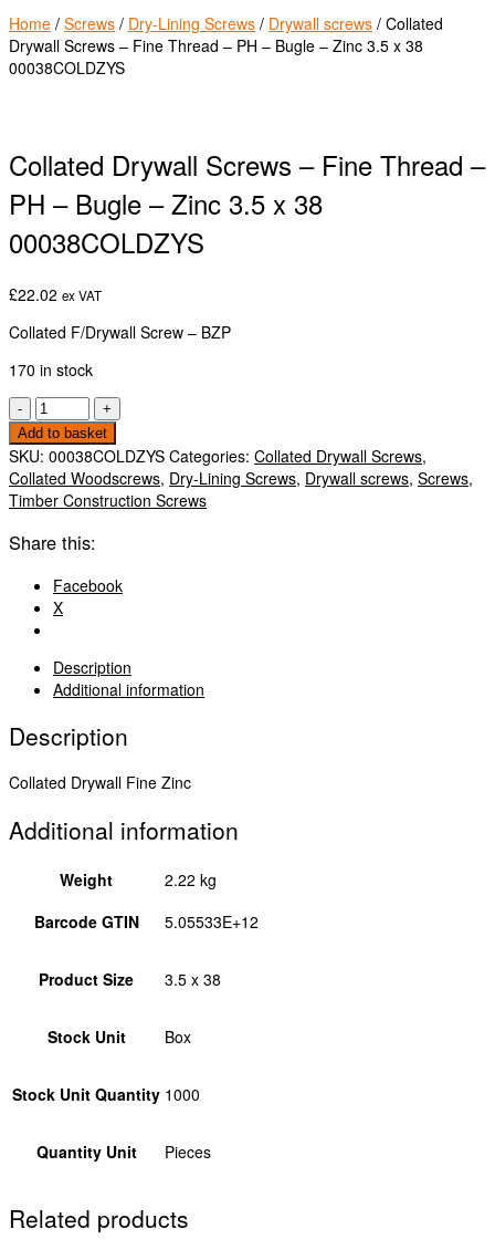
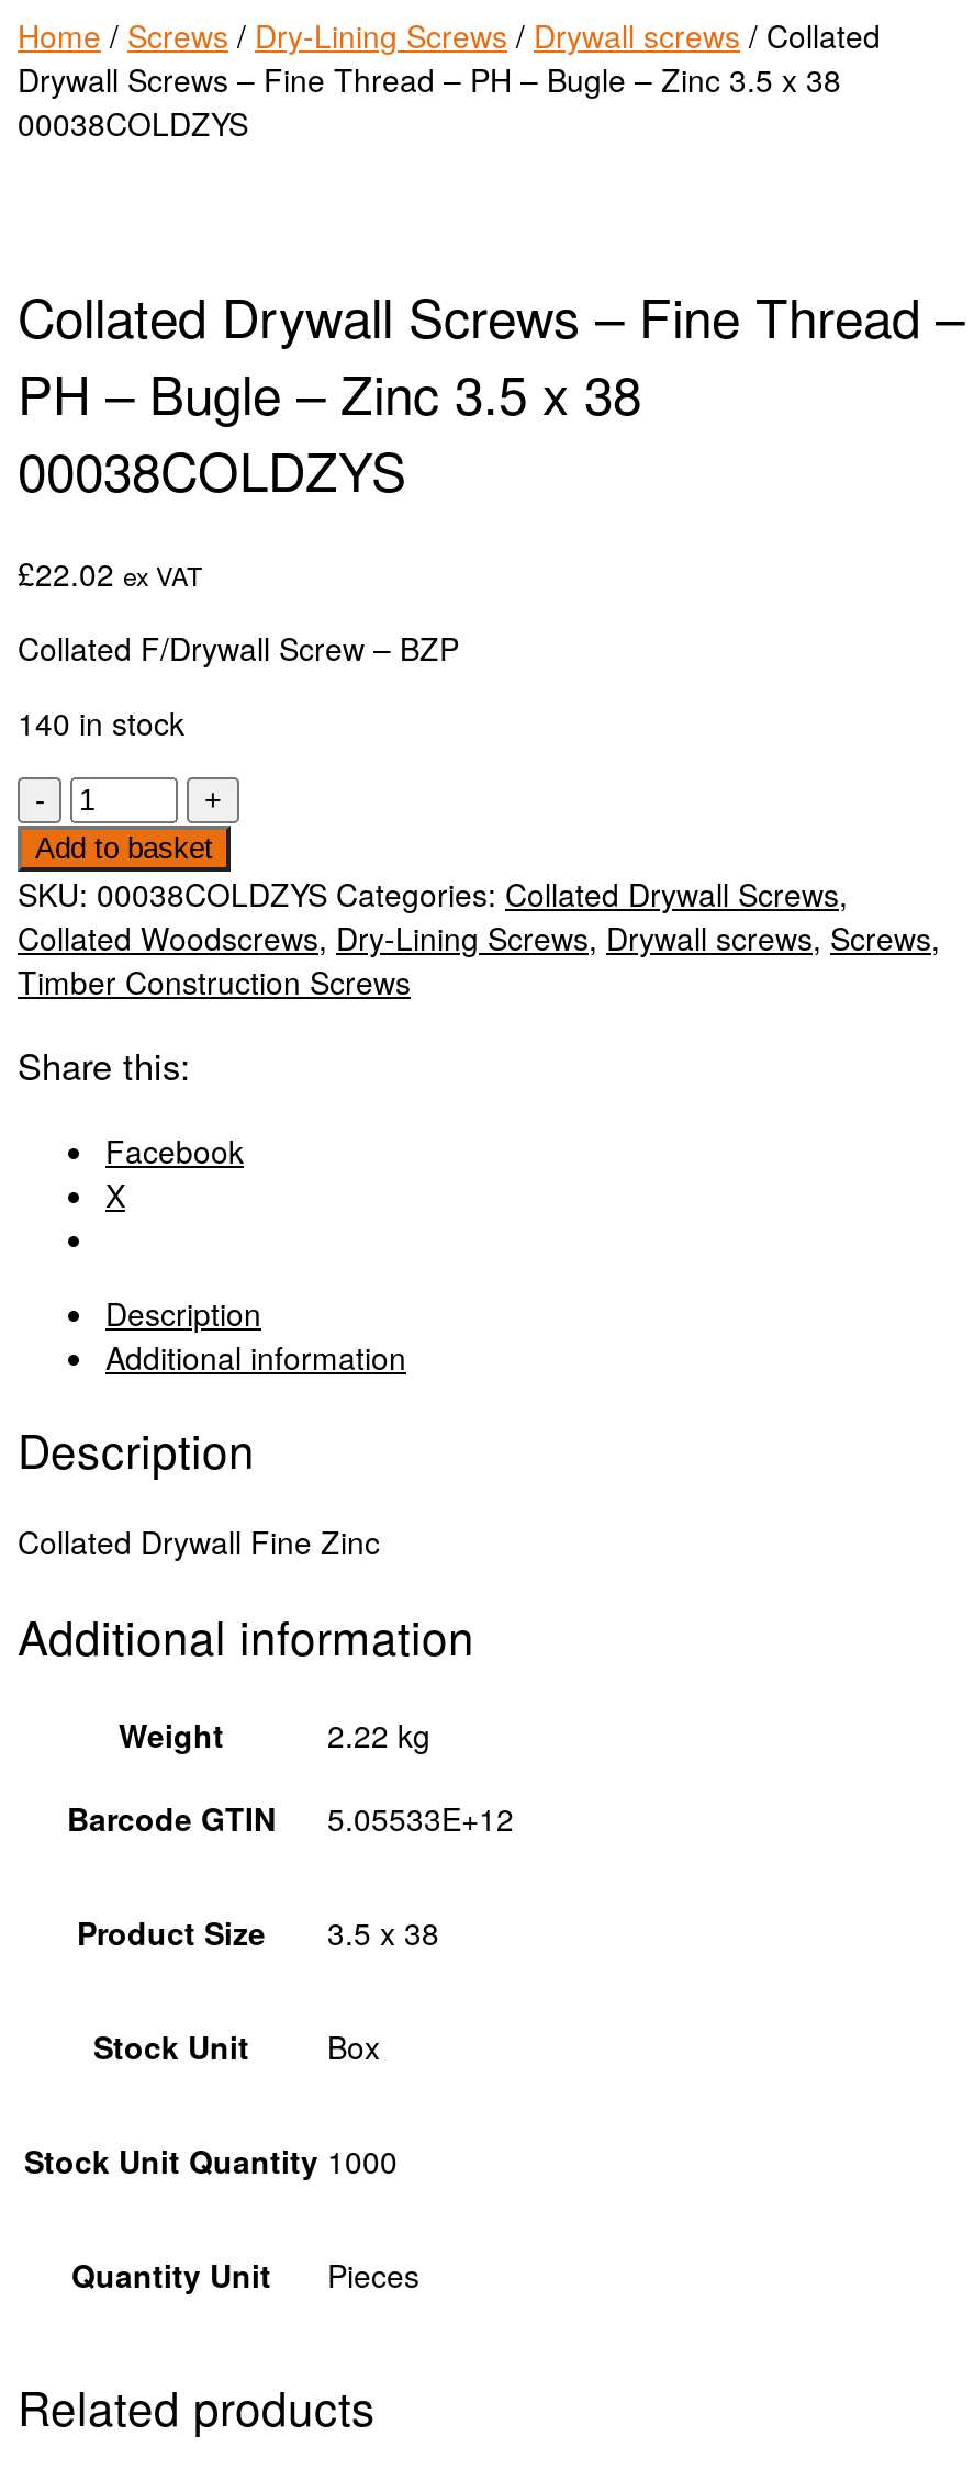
- 170 in stock
+ 140 in stock
